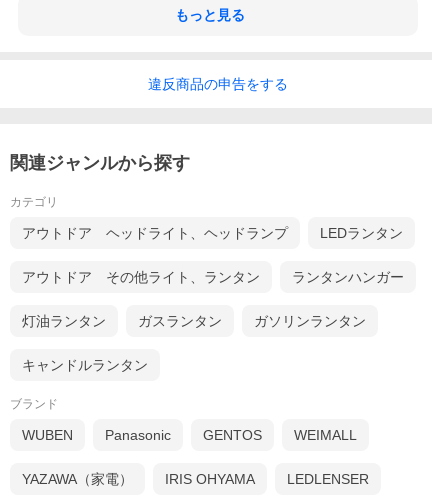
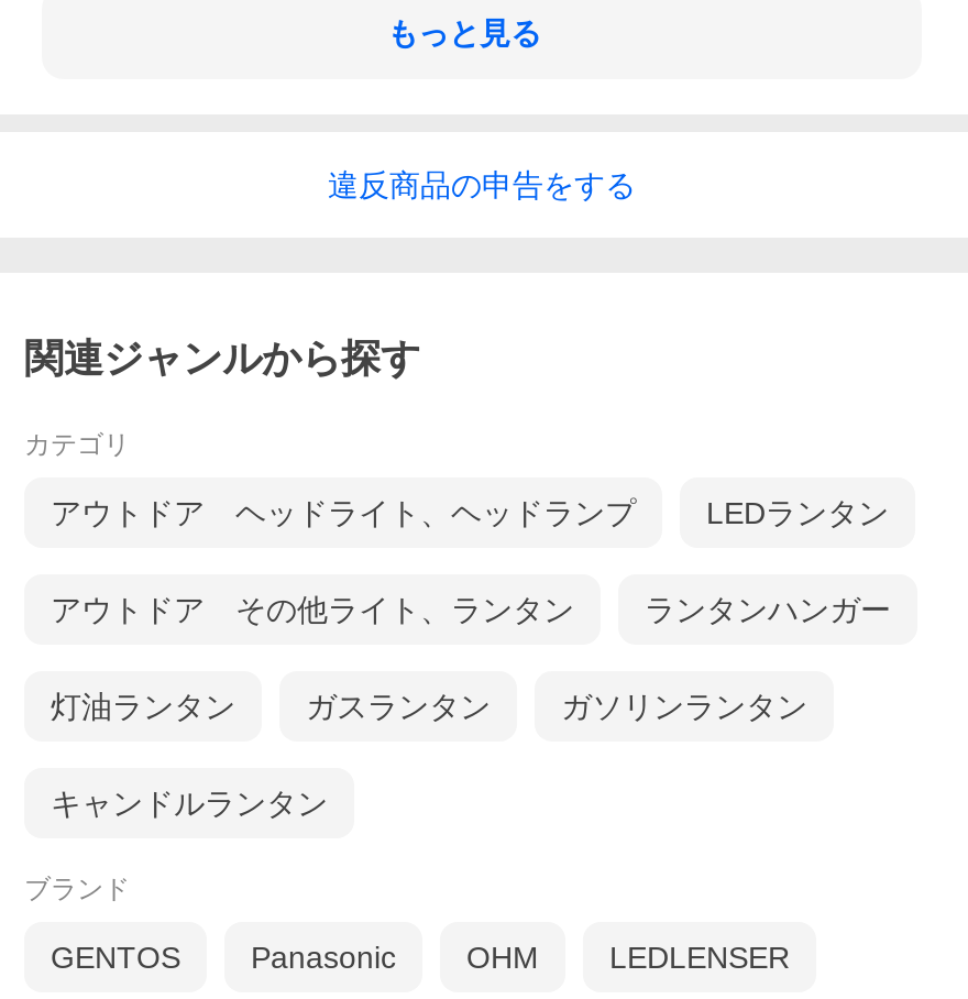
- WUBEN
+ GENTOS

- GENTOS
- WEIMALL
- YAZAWA（家電）
- IRIS OHYAMA
+ OHM
